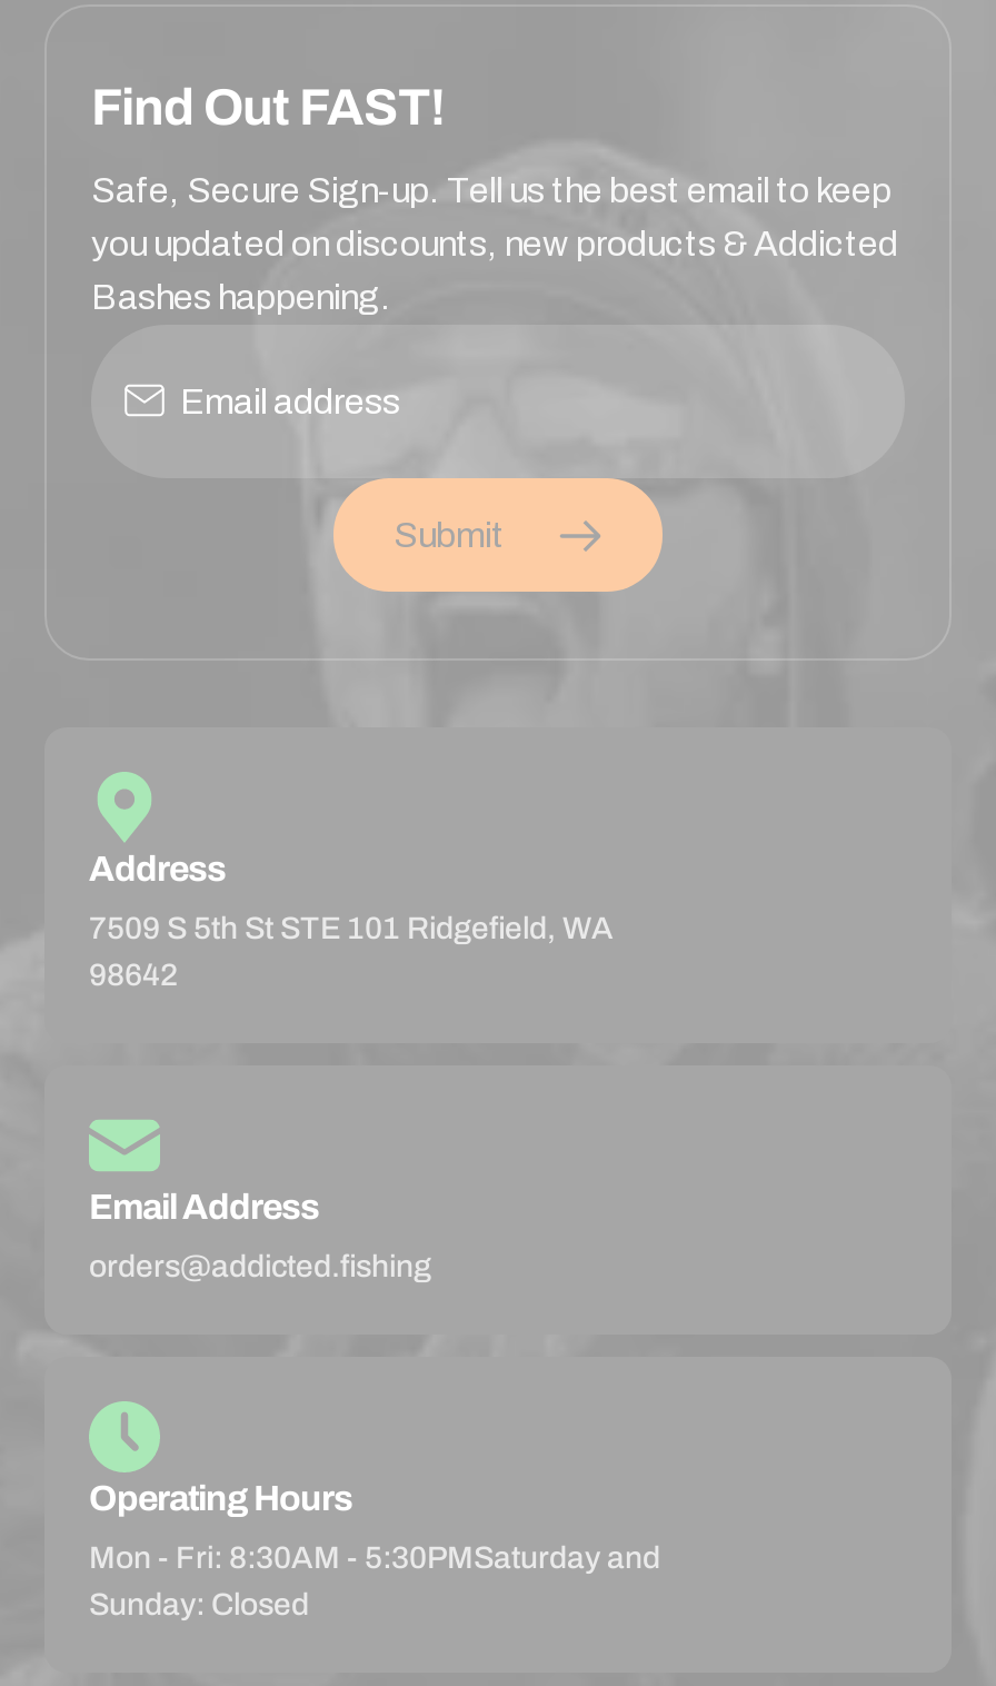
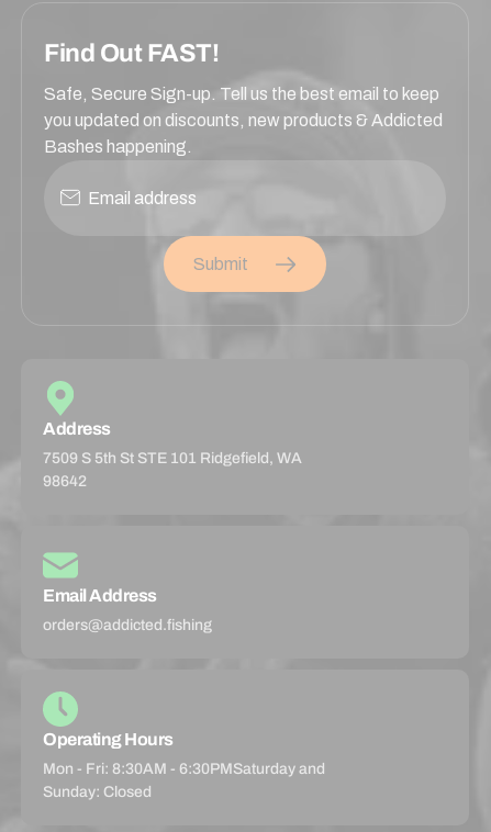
- Mon - Fri: 8:30AM - 5:30PMSaturday and
+ Mon - Fri: 8:30AM - 6:30PMSaturday and
